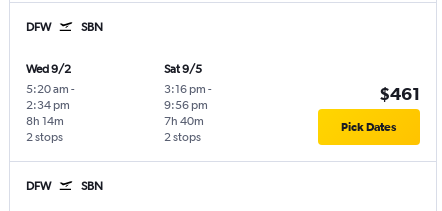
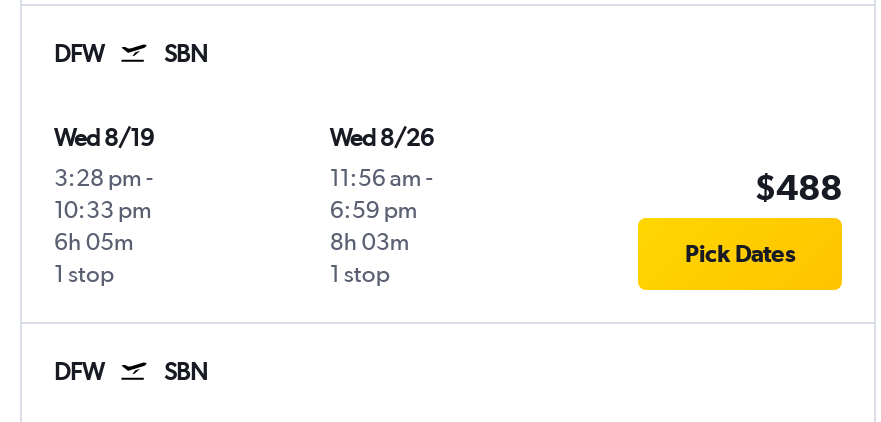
- Wed 9/2
- 5:20 am -
- 2:34 pm
+ Wed 8/19
+ 3:28 pm -
+ 10:33 pm

- Sat 9/5
- 3:16 pm -
- 9:56 pm
+ Wed 8/26
+ 11:56 am -
+ 6:59 pm

- $461
+ $488

- 8h 14m
+ 6h 05m

- 7h 40m
+ 8h 03m

- 2 stops
+ 1 stop

- 2 stops
+ 1 stop
